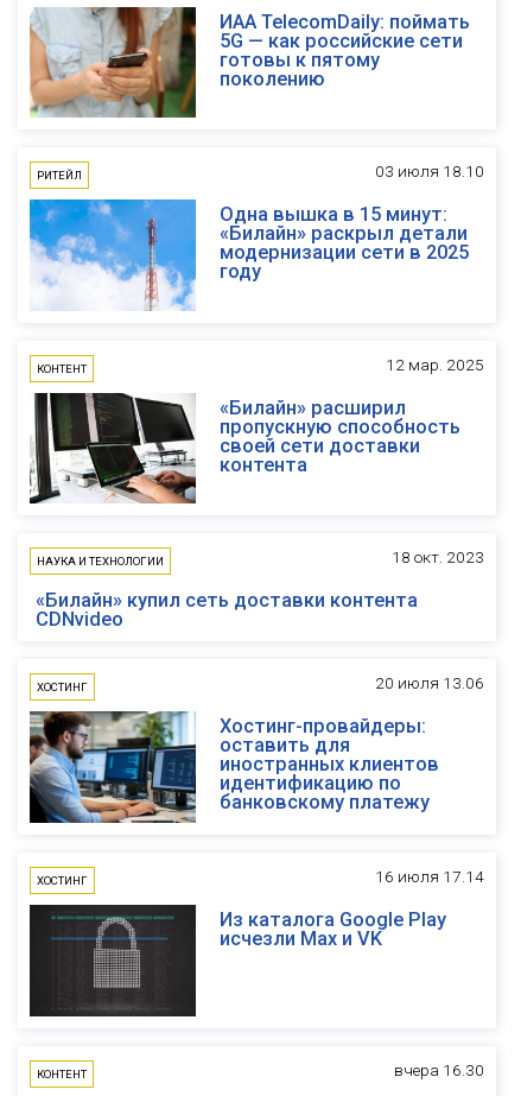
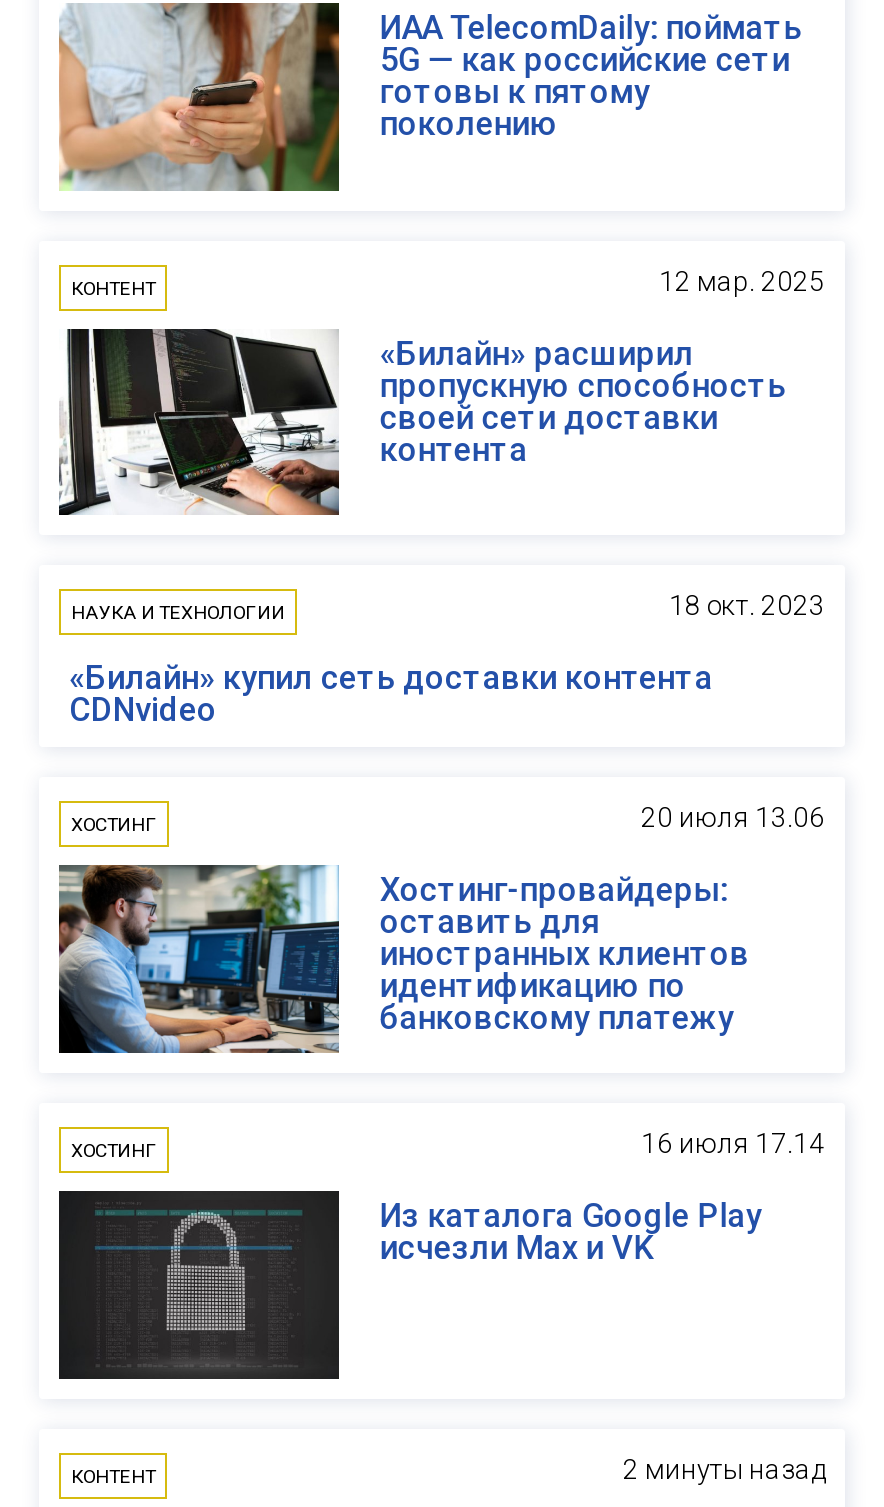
- [image]
- РИТЕЙЛ
- 03 июля 18.10
- Одна вышка в 15 минут:
- «Билайн» раскрыл детали
- модернизации сети в 2025
- году

- вчера 16.30
+ 2 минуты назад
